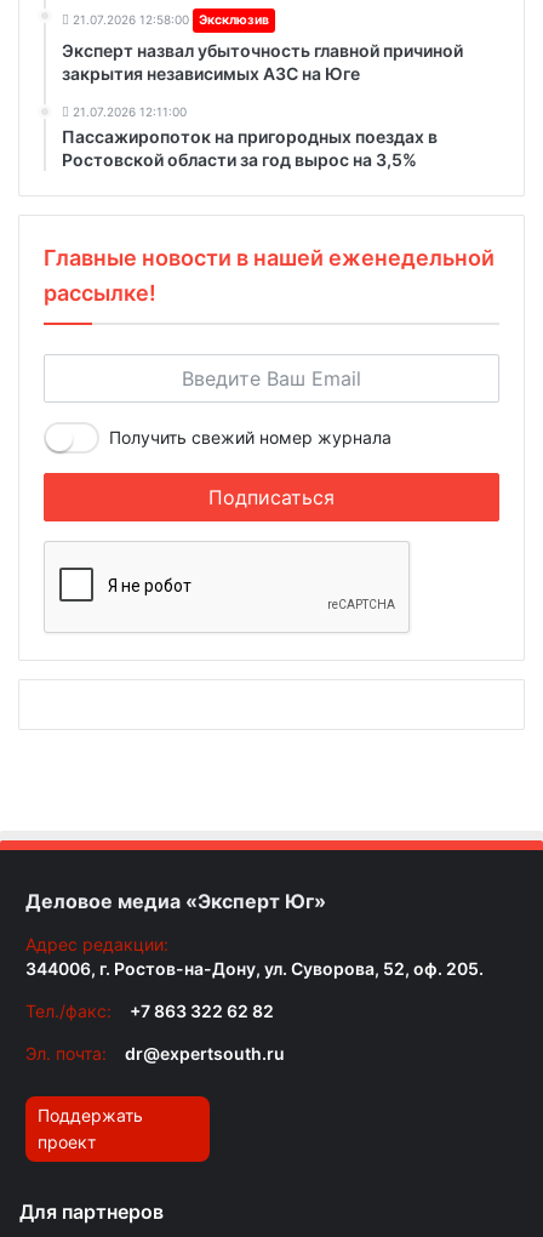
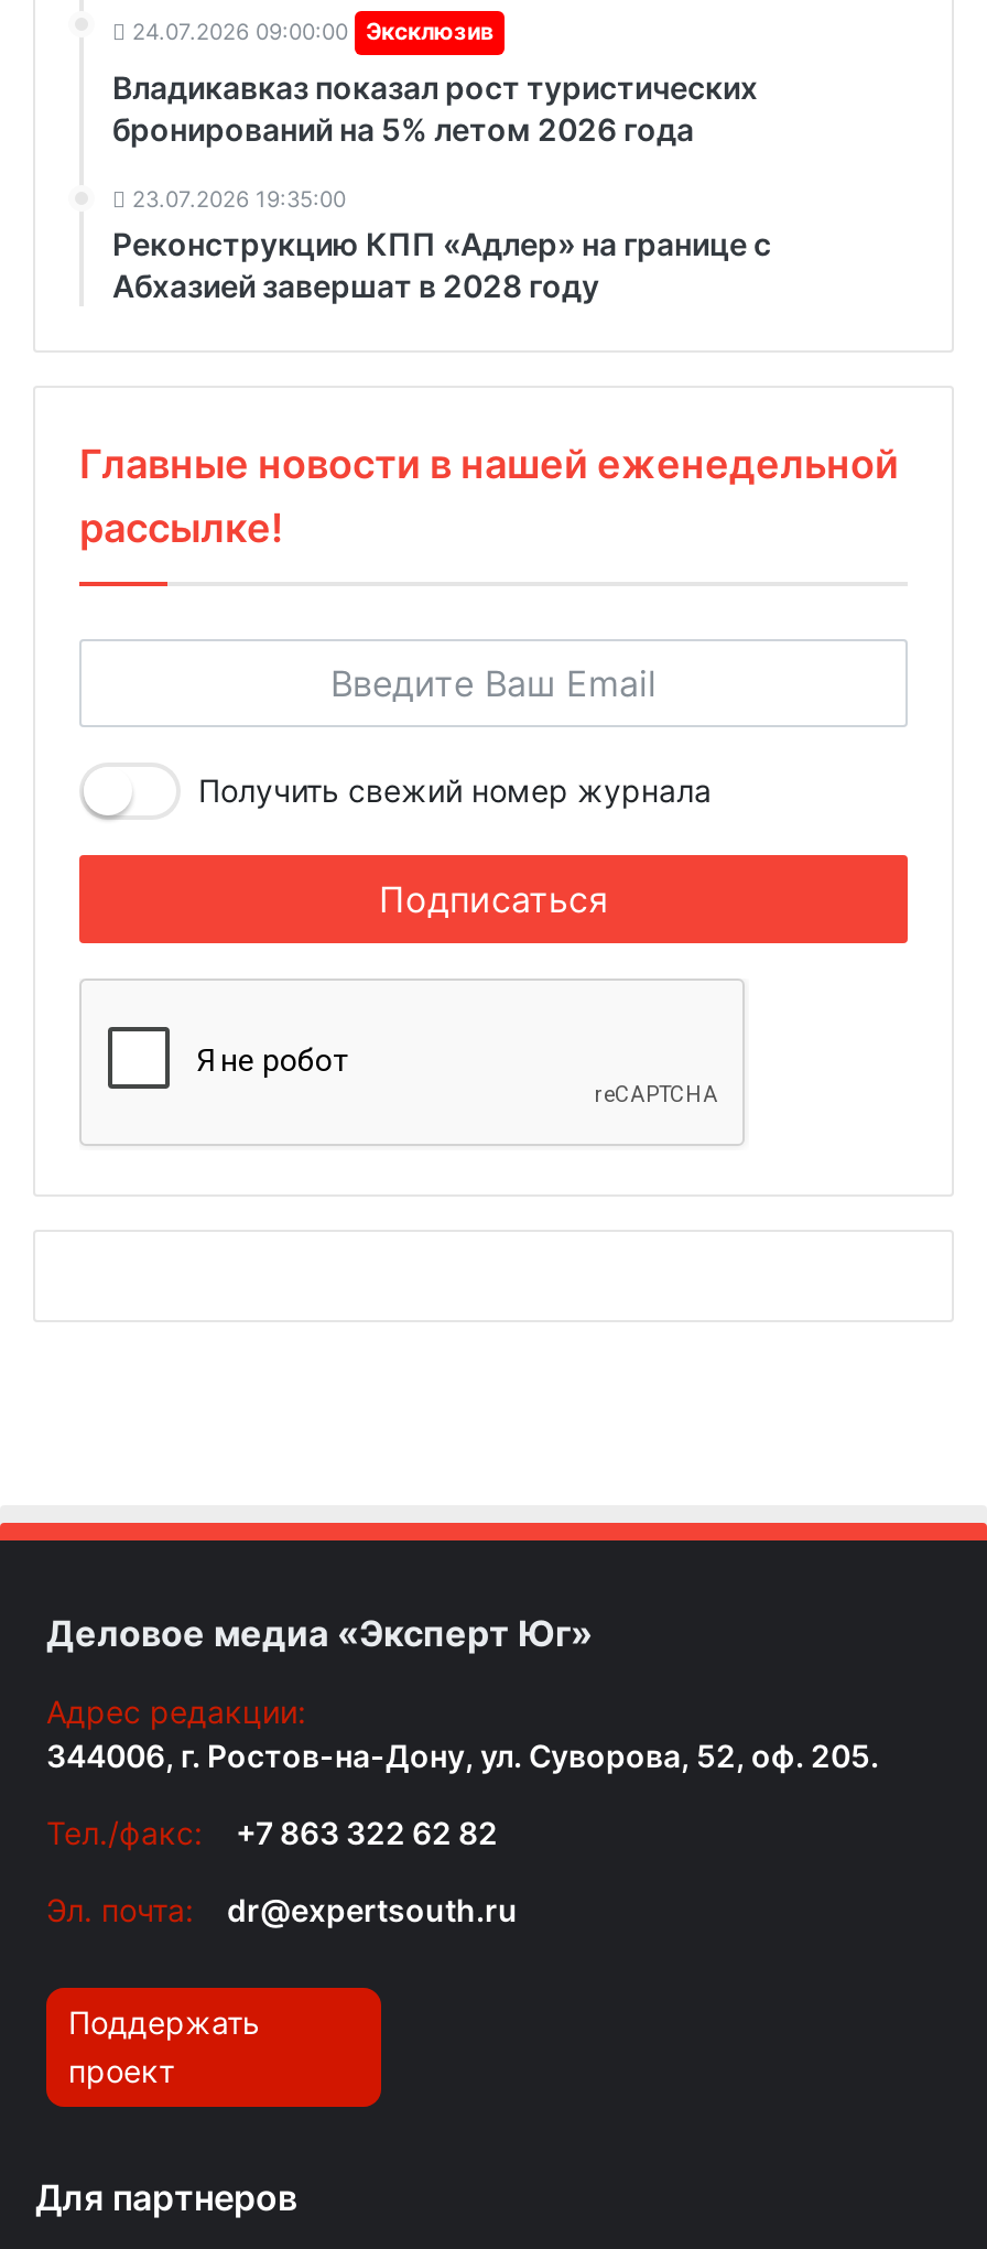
- 21.07.2026 12:58:00 Эксклюзив
+ 24.07.2026 09:00:00 Эксклюзив

- Эксперт назвал убыточность главной причиной
- закрытия независимых АЗС на Юге
+ Владикавказ показал рост туристических
+ бронирований на 5% летом 2026 года

- 21.07.2026 12:11:00
- Пассажиропоток на пригородных поездах в
- Ростовской области за год вырос на 3,5%
+ 23.07.2026 19:35:00
+ Реконструкцию КПП «Адлер» на границе с
+ Абхазией завершат в 2028 году
